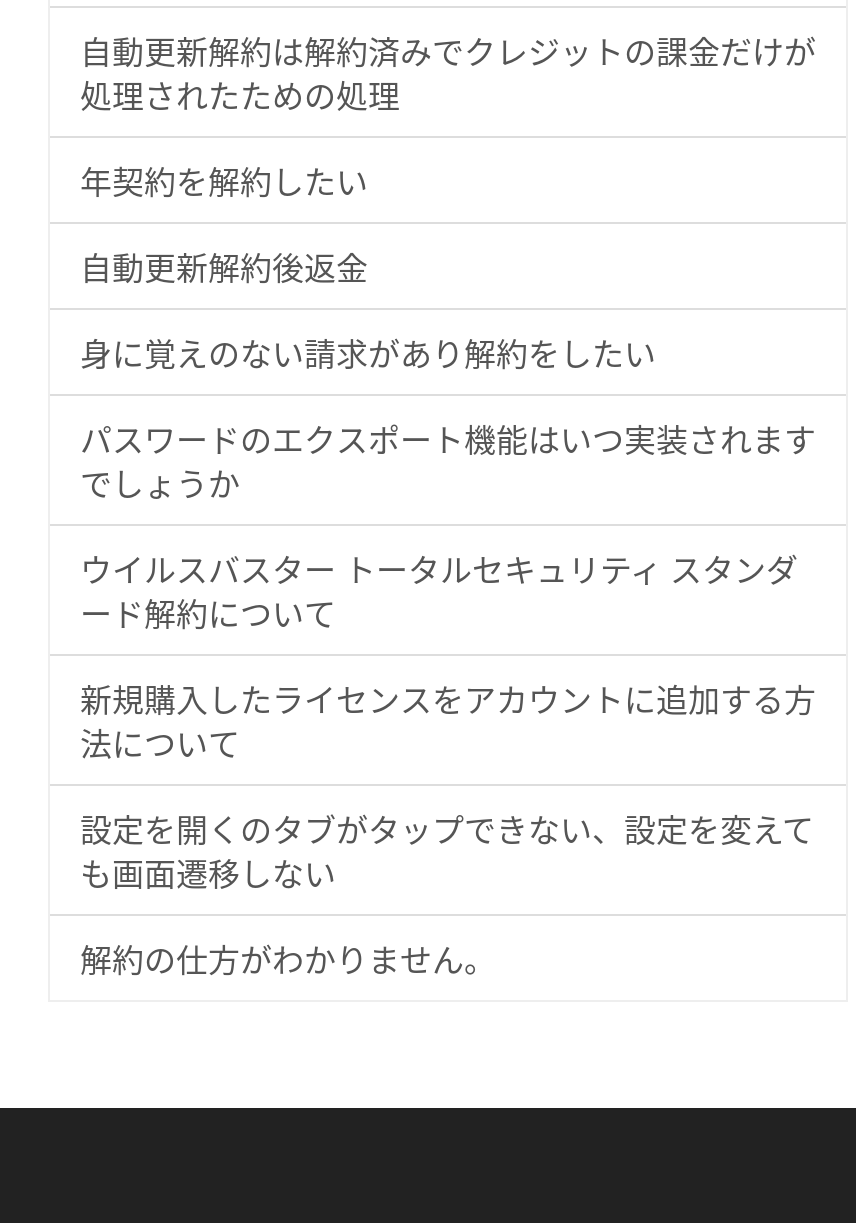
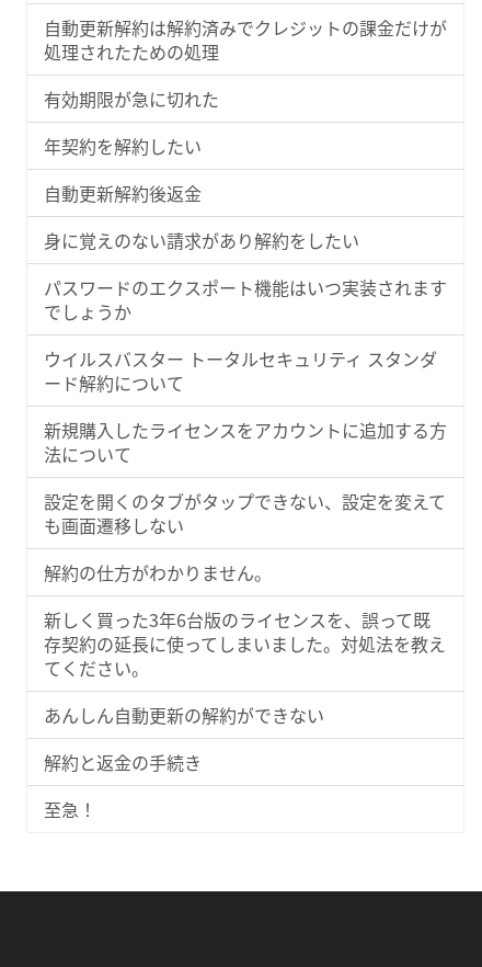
+ 有効期限が急に切れた

+ 新しく買った3年6台版のライセンスを、誤って既
+ 存契約の延長に使ってしまいました。対処法を教え
+ てください。
+ あんしん自動更新の解約ができない
+ 解約と返金の手続き
+ 至急！
